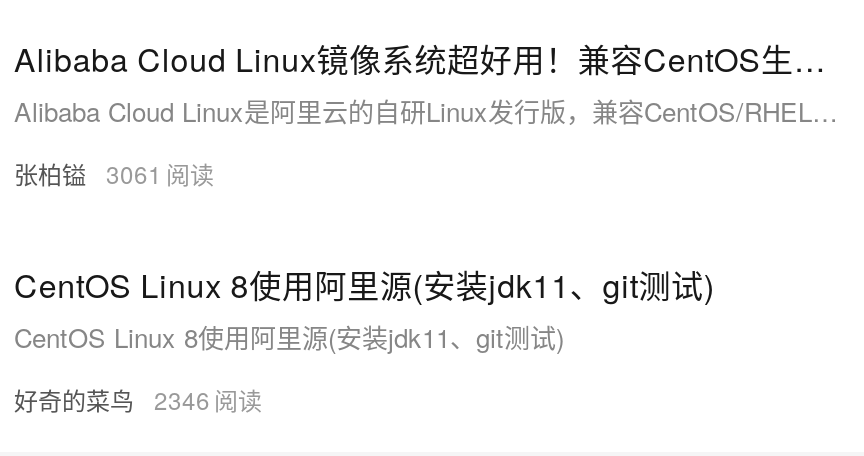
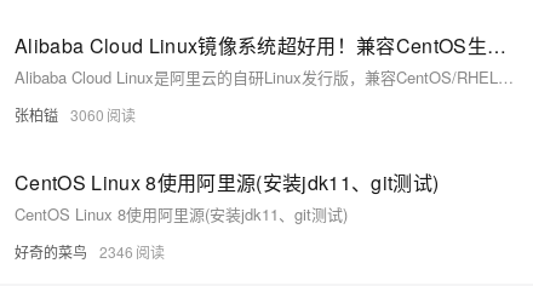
- 张柏镒 3061
+ 张柏镒 3060
